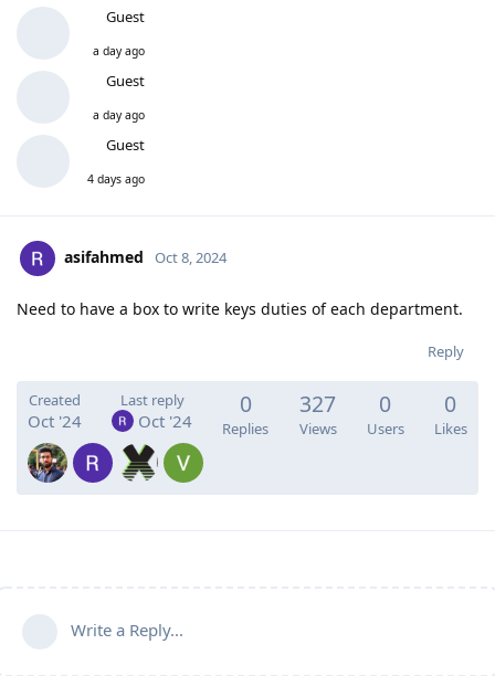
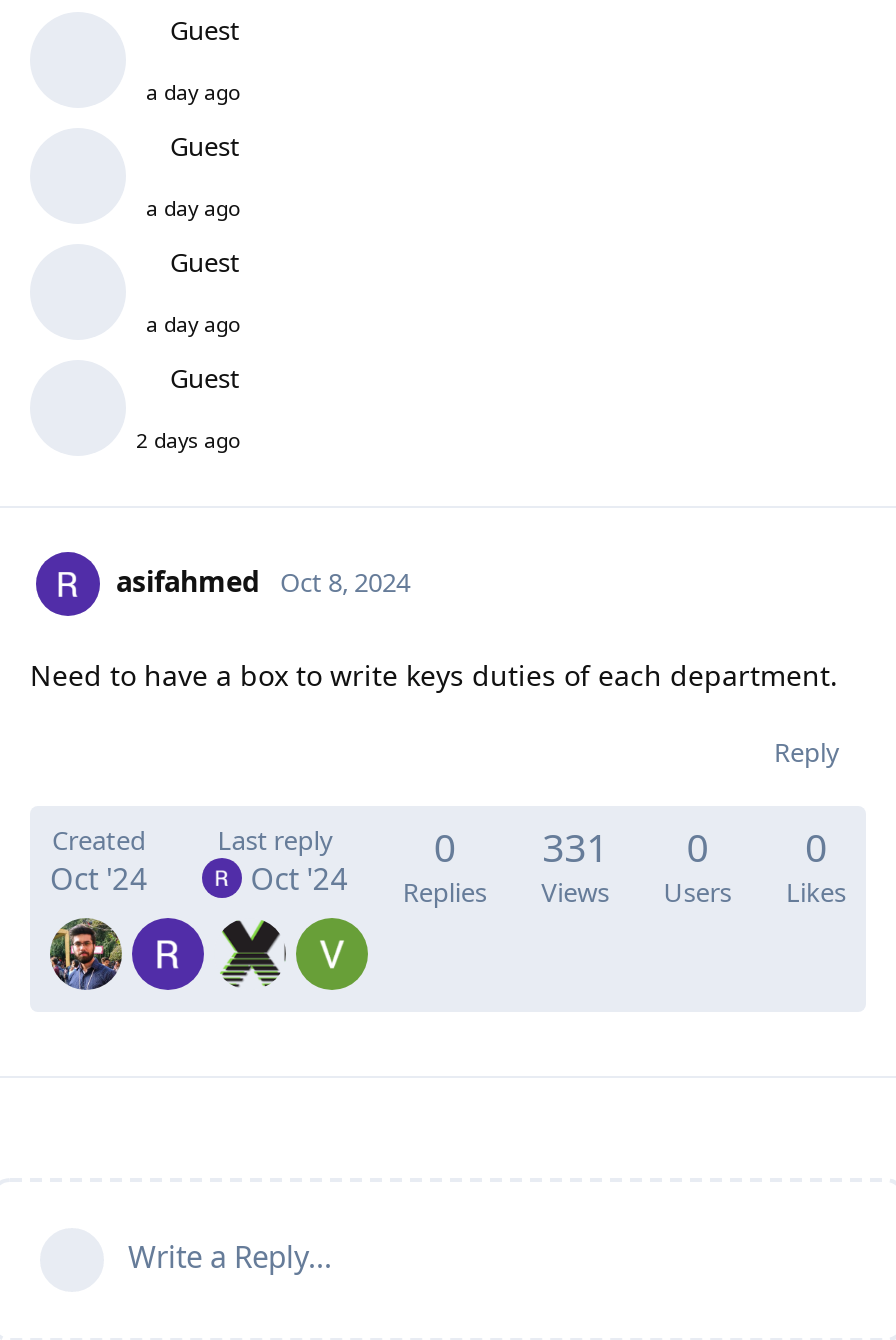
- 4 days ago
+ a day ago
+ Guest
+ 2 days ago

- 0 327 0 0
+ 0 331 0 0
